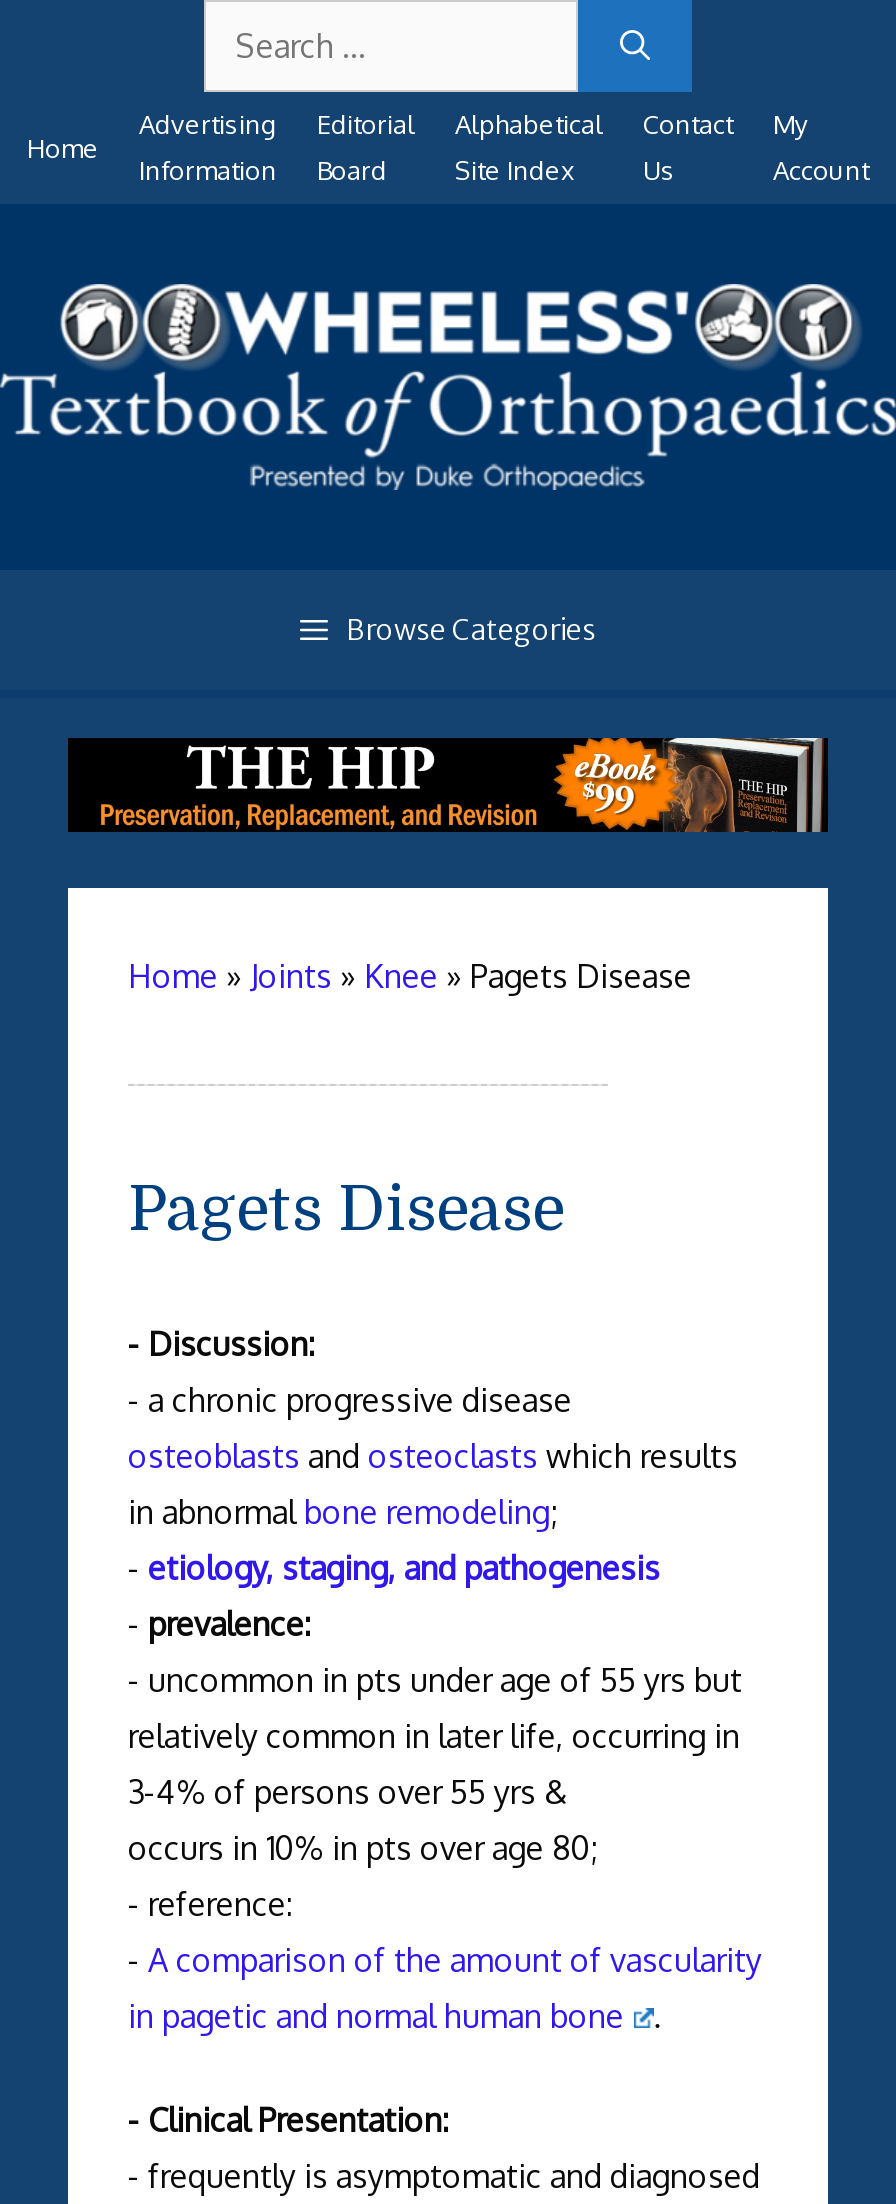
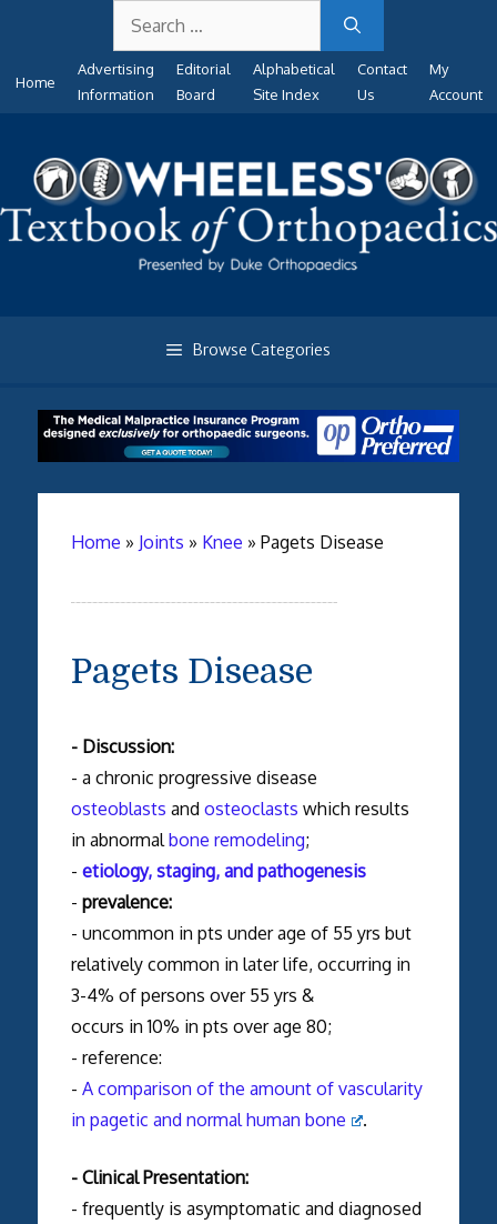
- [image]
+ [image]
